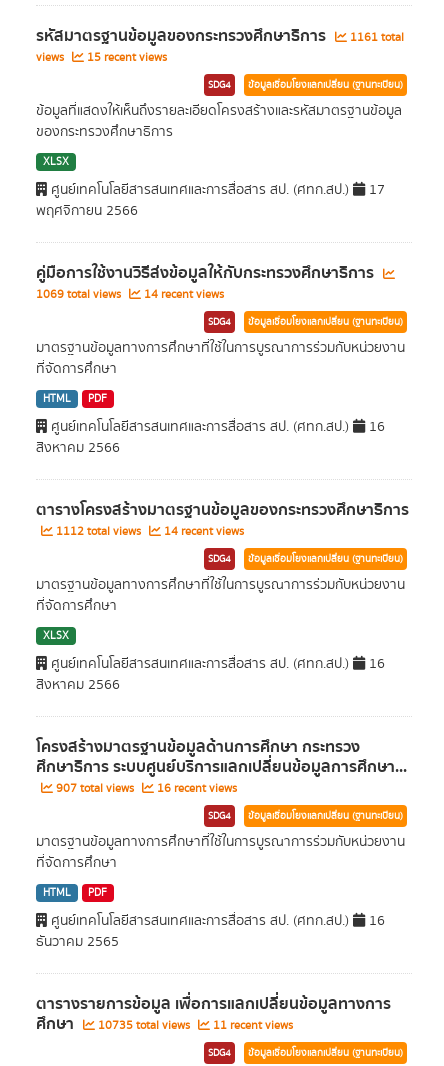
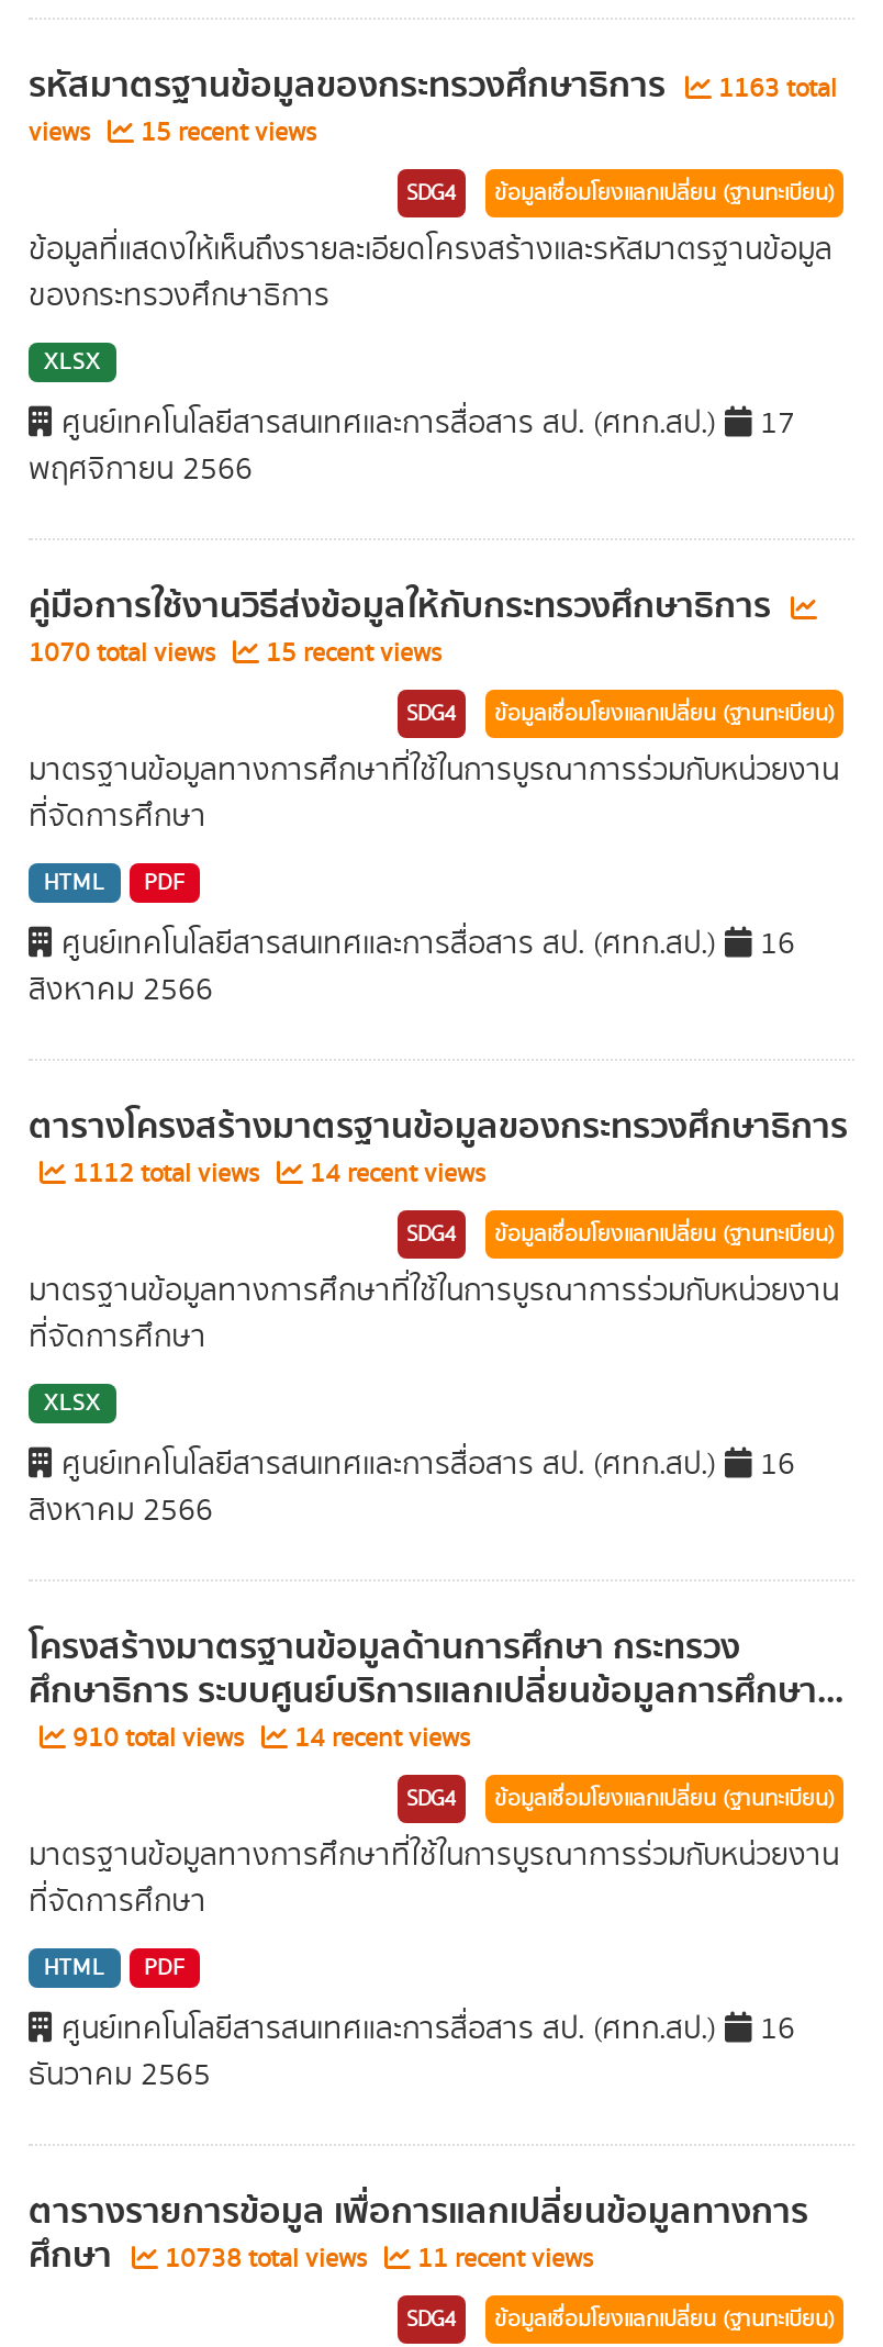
- รหัสมาตรฐานข้อมูลของกระทรวงศึกษาธิการ 1161 total
+ รหัสมาตรฐานข้อมูลของกระทรวงศึกษาธิการ 1163 total

- 1069 total views
+ 1070 total views

- 14 recent views
+ 15 recent views

- 907 total views
+ 910 total views

- 16 recent views
+ 14 recent views

- ศึกษา 10735 total views 11 recent views
+ ศึกษา 10738 total views 11 recent views
